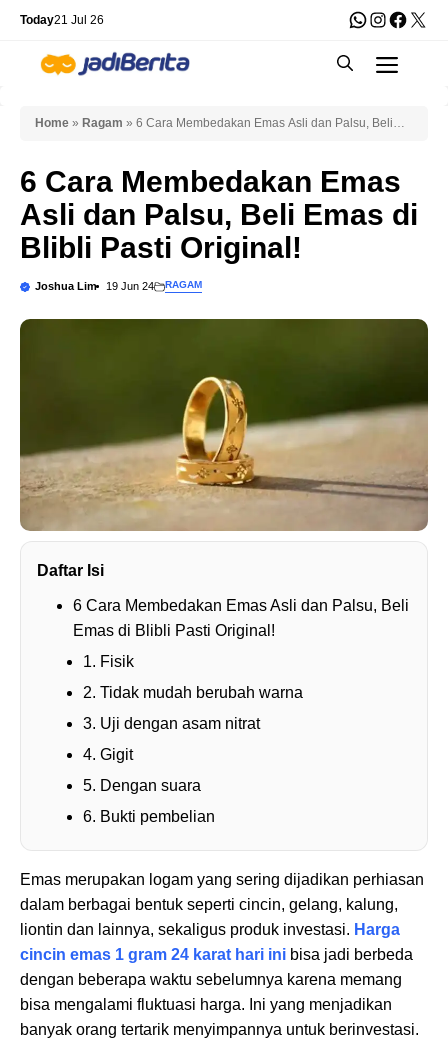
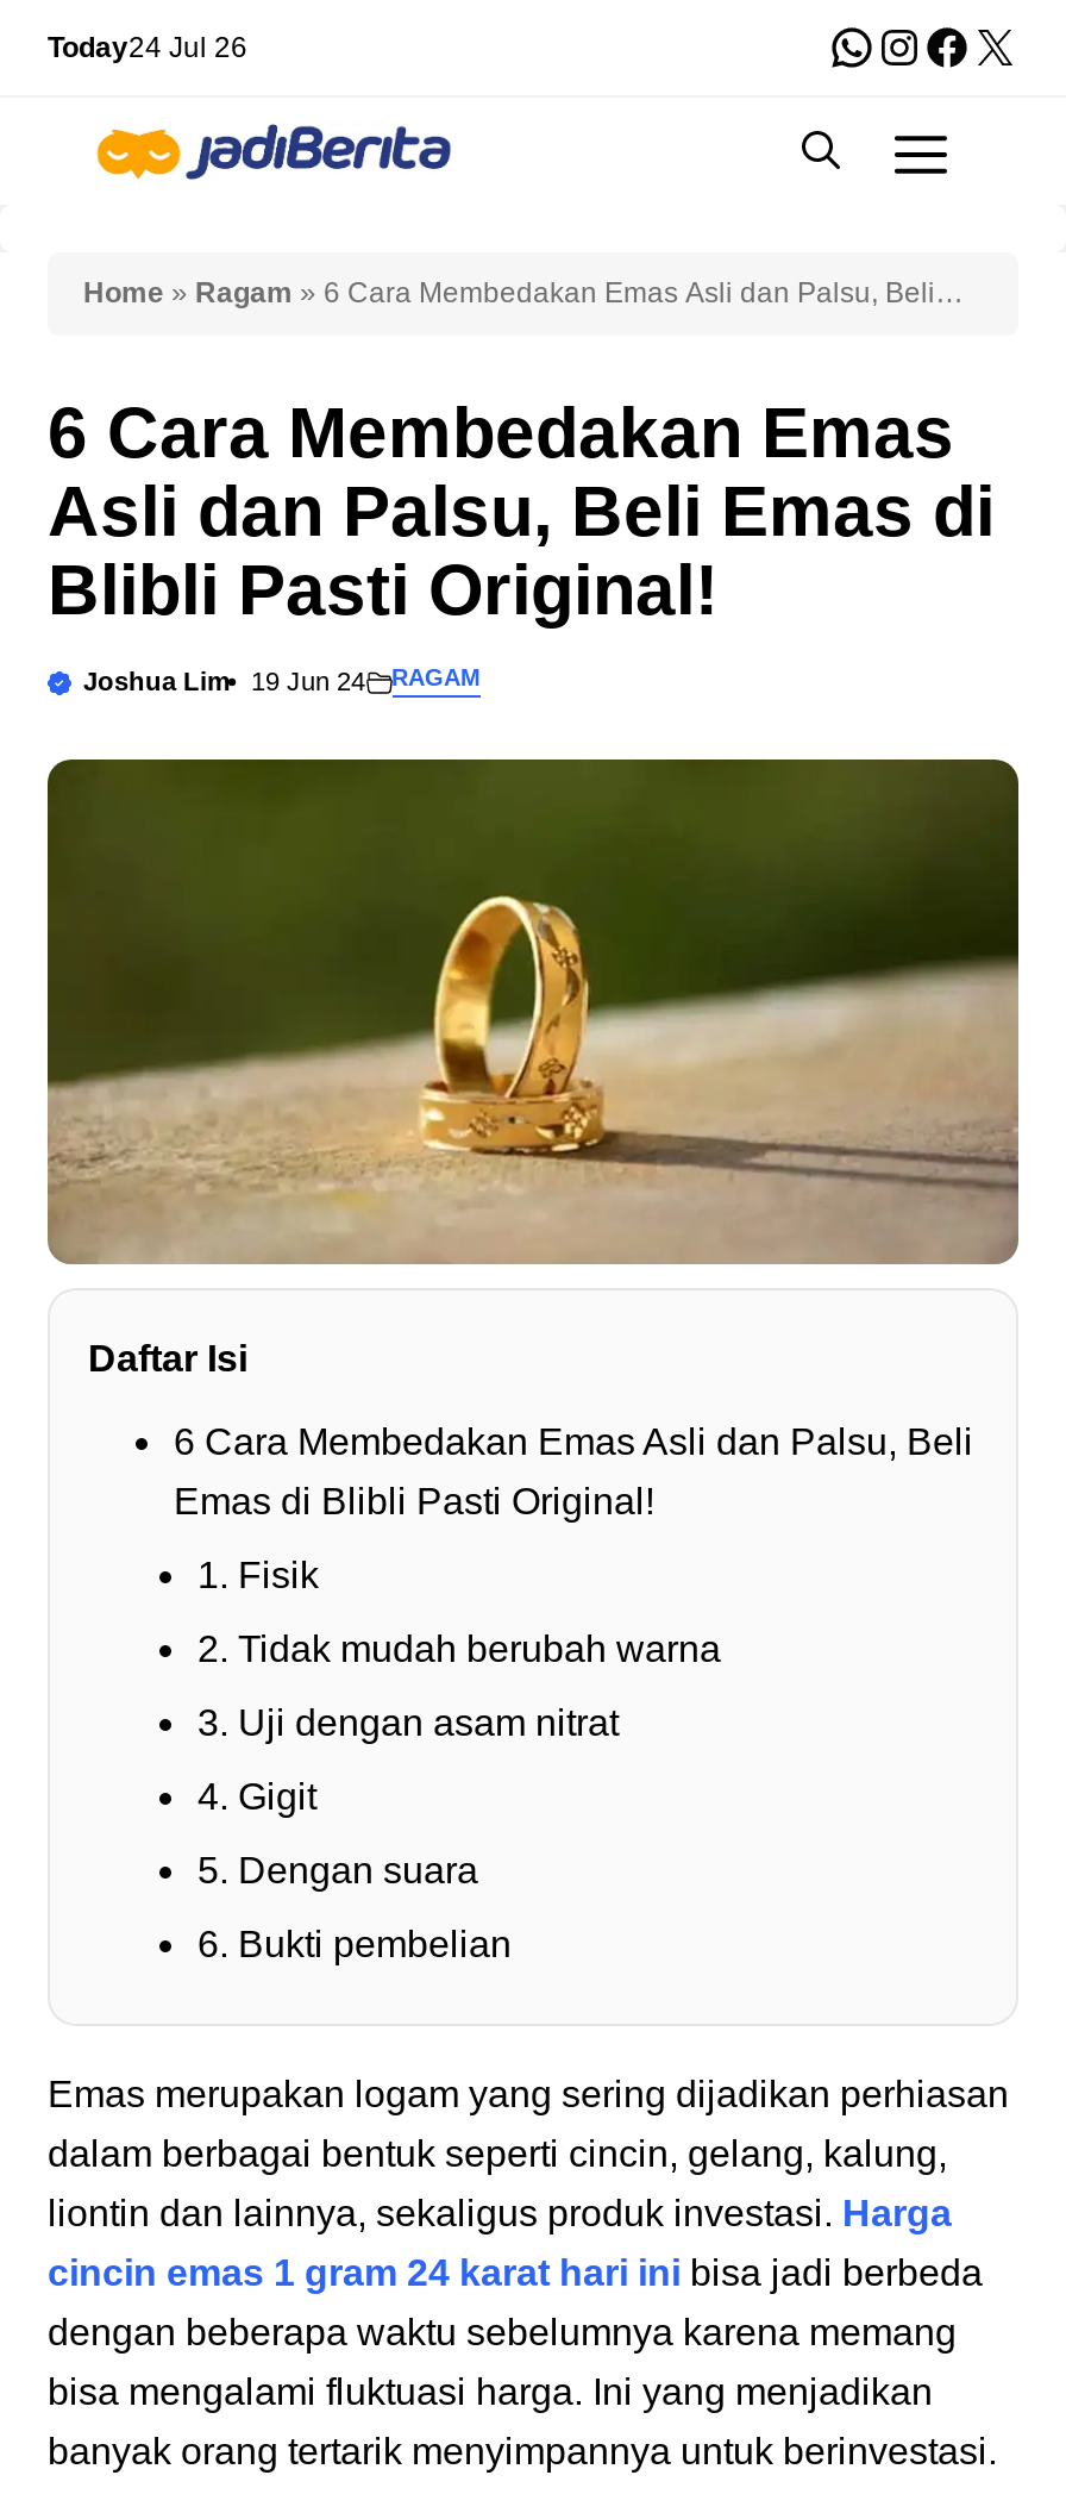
- Today21 Jul 26
+ Today24 Jul 26
